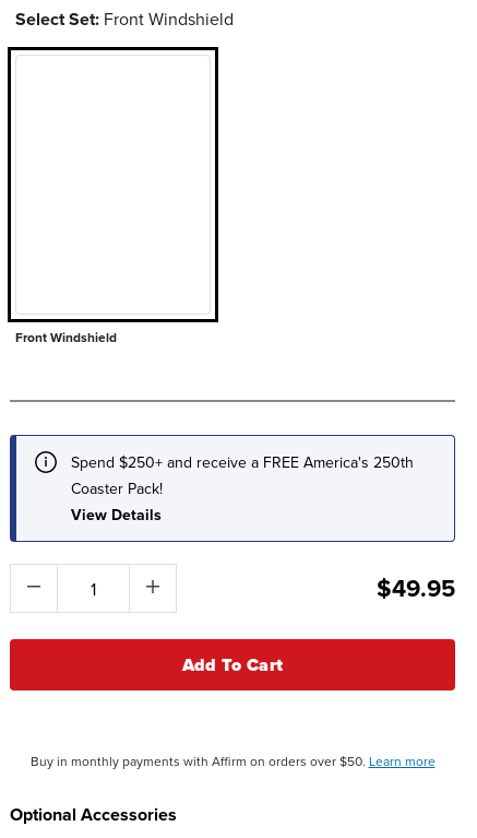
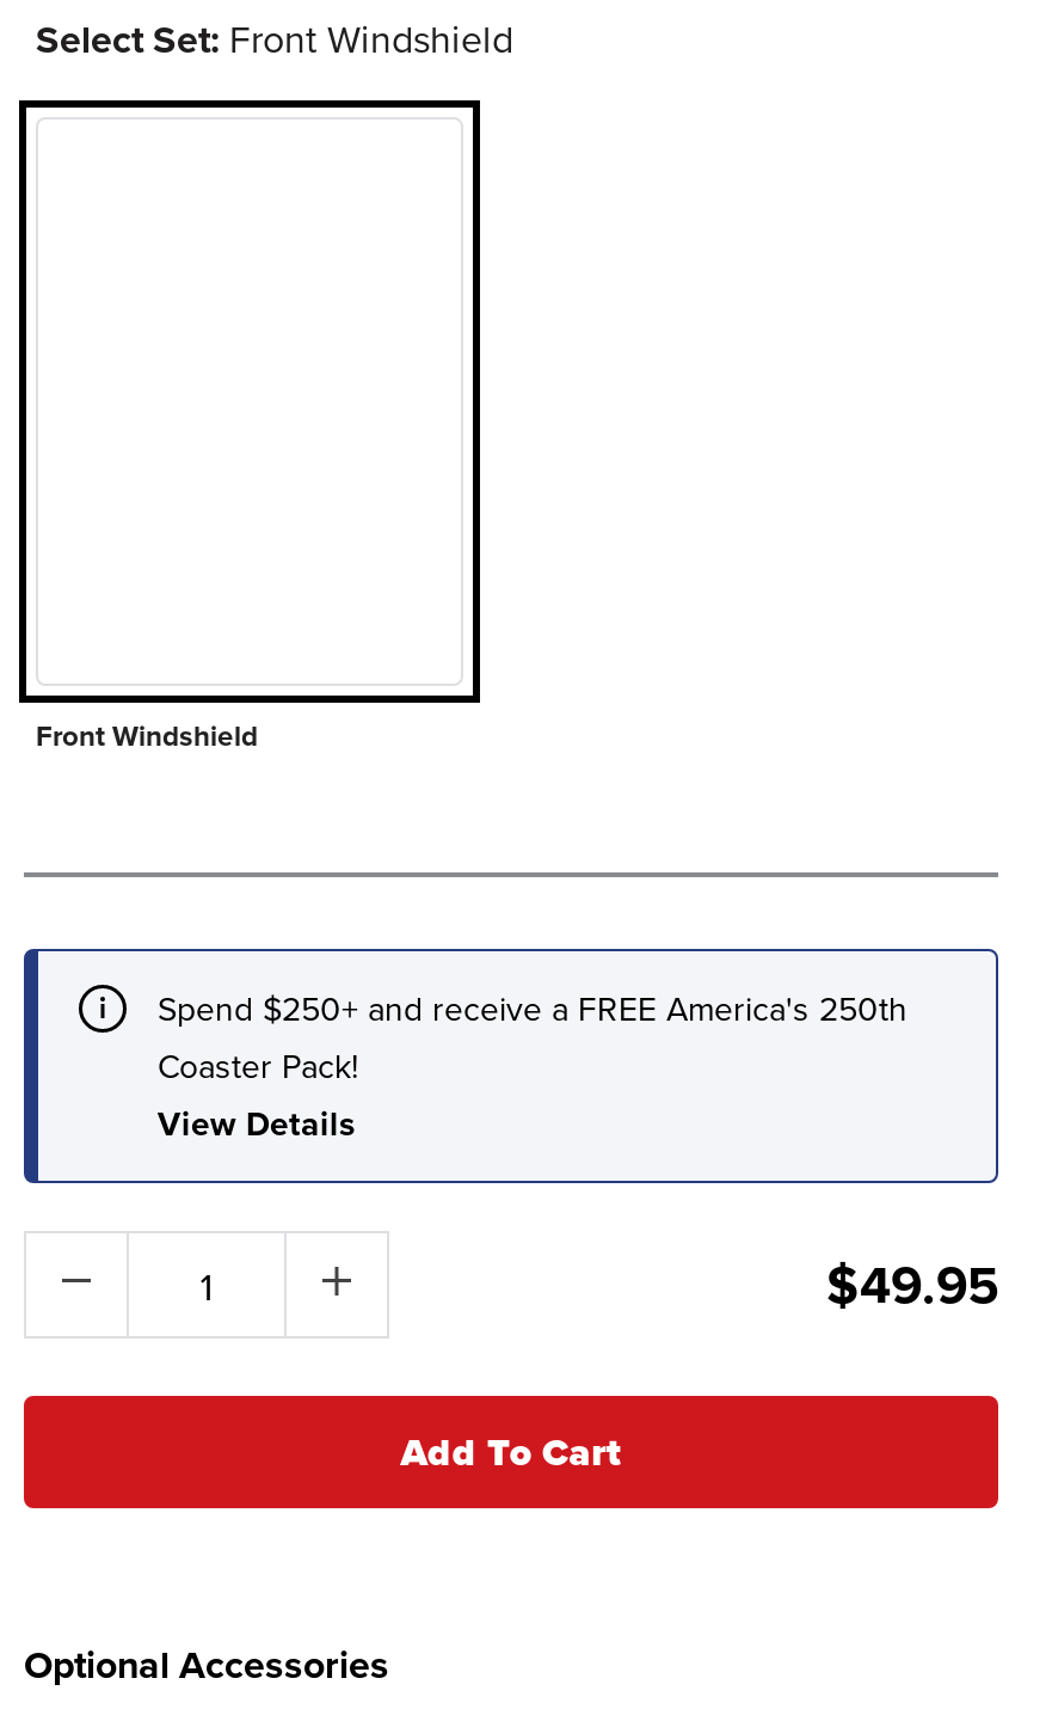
- Buy in monthly payments with Affirm on orders over $50. Learn more
